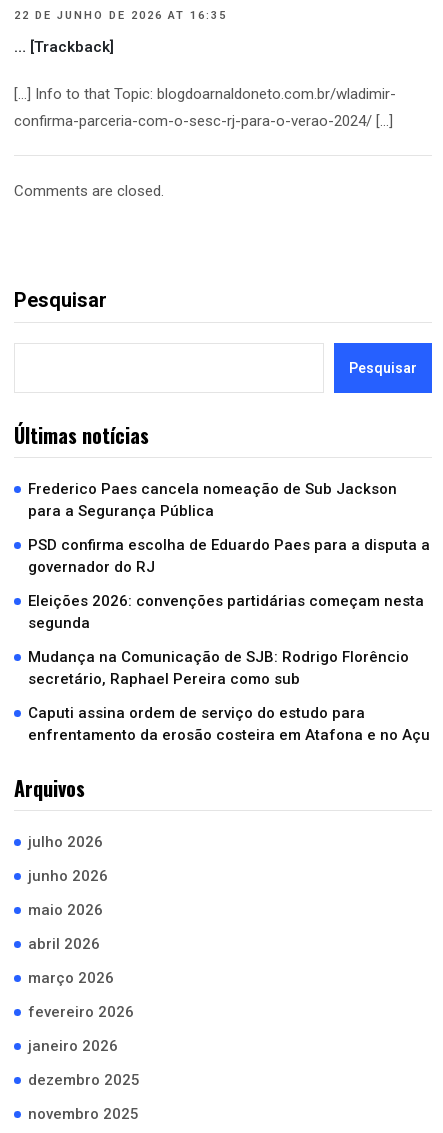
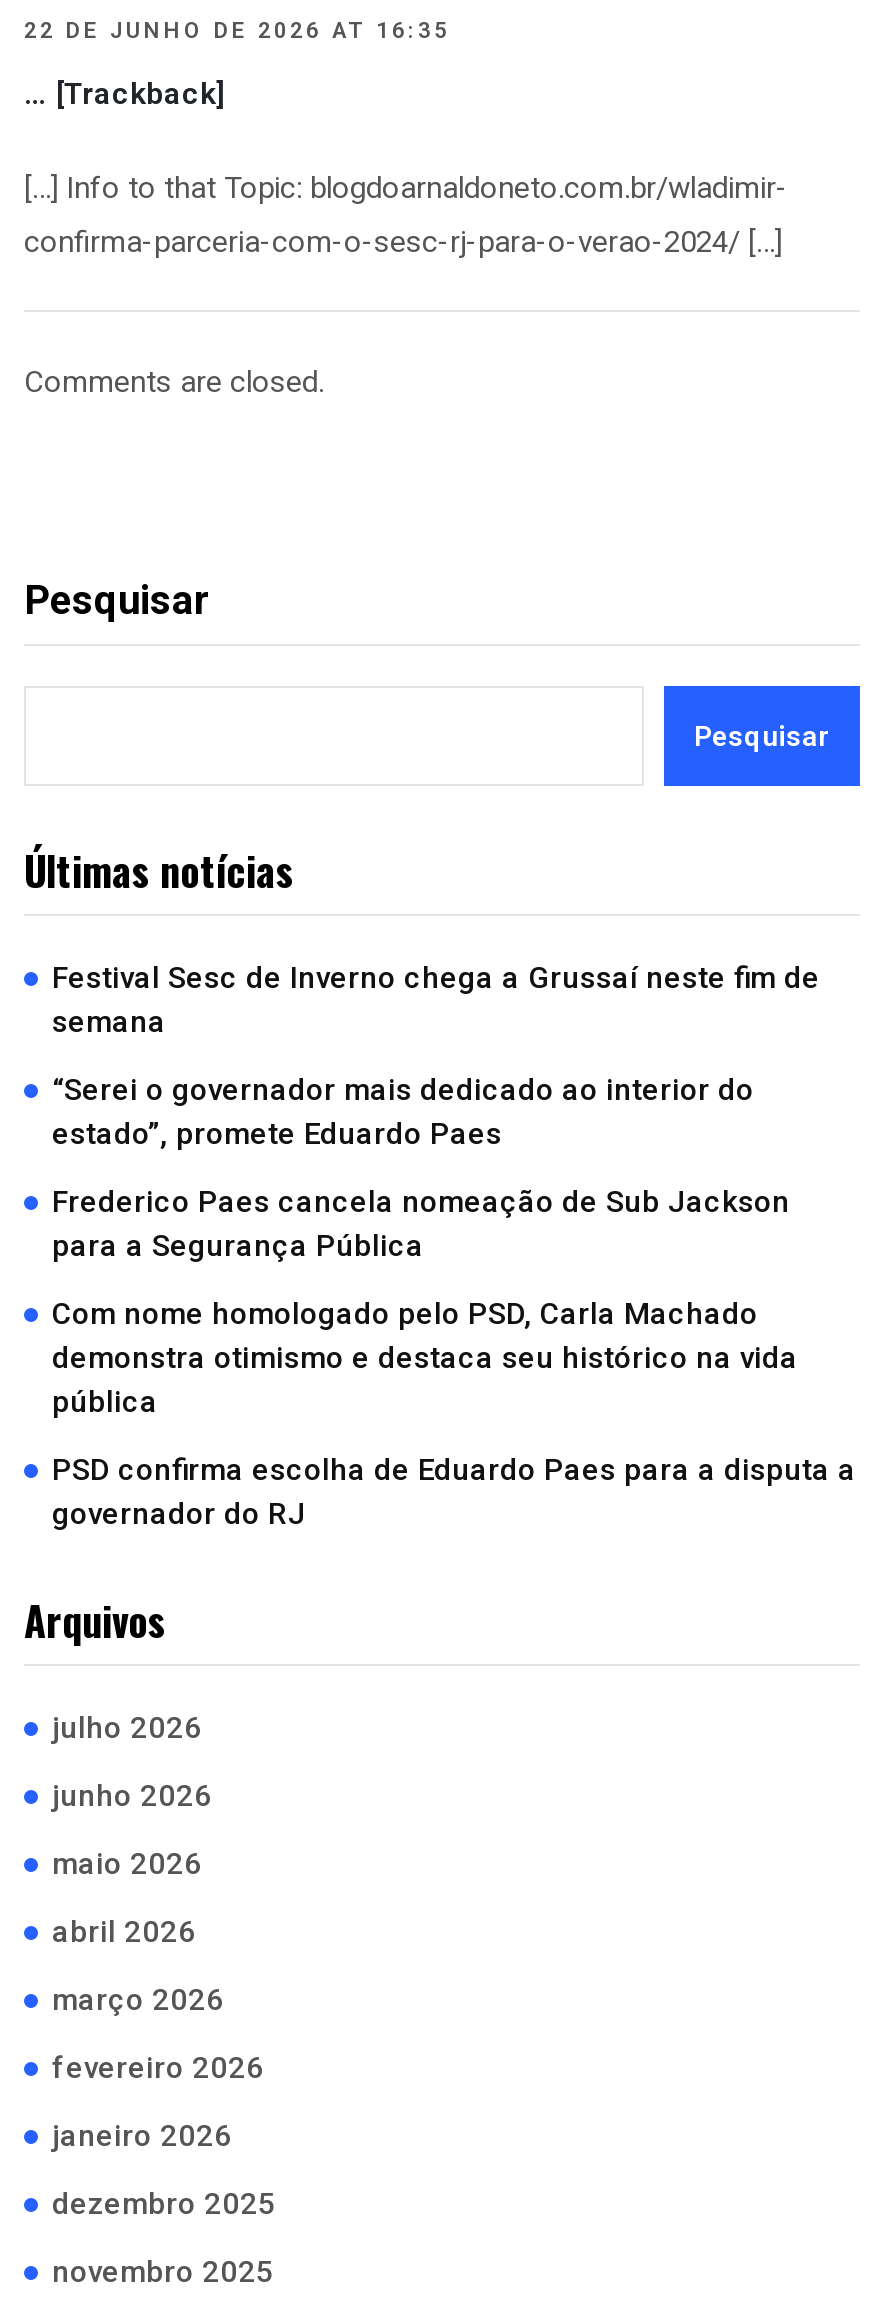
+ Festival Sesc de Inverno chega a Grussaí neste fim de
+ semana
+ “Serei o governador mais dedicado ao interior do
+ estado”, promete Eduardo Paes

moved down: Frederico Paes cancela nomeação de Sub Jackson | para a Segurança Pública

+ Com nome homologado pelo PSD, Carla Machado
+ demonstra otimismo e destaca seu histórico na vida
+ pública

moved down: PSD confirma escolha de Eduardo Paes para a disputa a | governador do RJ

- Eleições 2026: convenções partidárias começam nesta
- segunda
- Mudança na Comunicação de SJB: Rodrigo Florêncio
- secretário, Raphael Pereira como sub
- Caputi assina ordem de serviço do estudo para
- enfrentamento da erosão costeira em Atafona e no Açu
